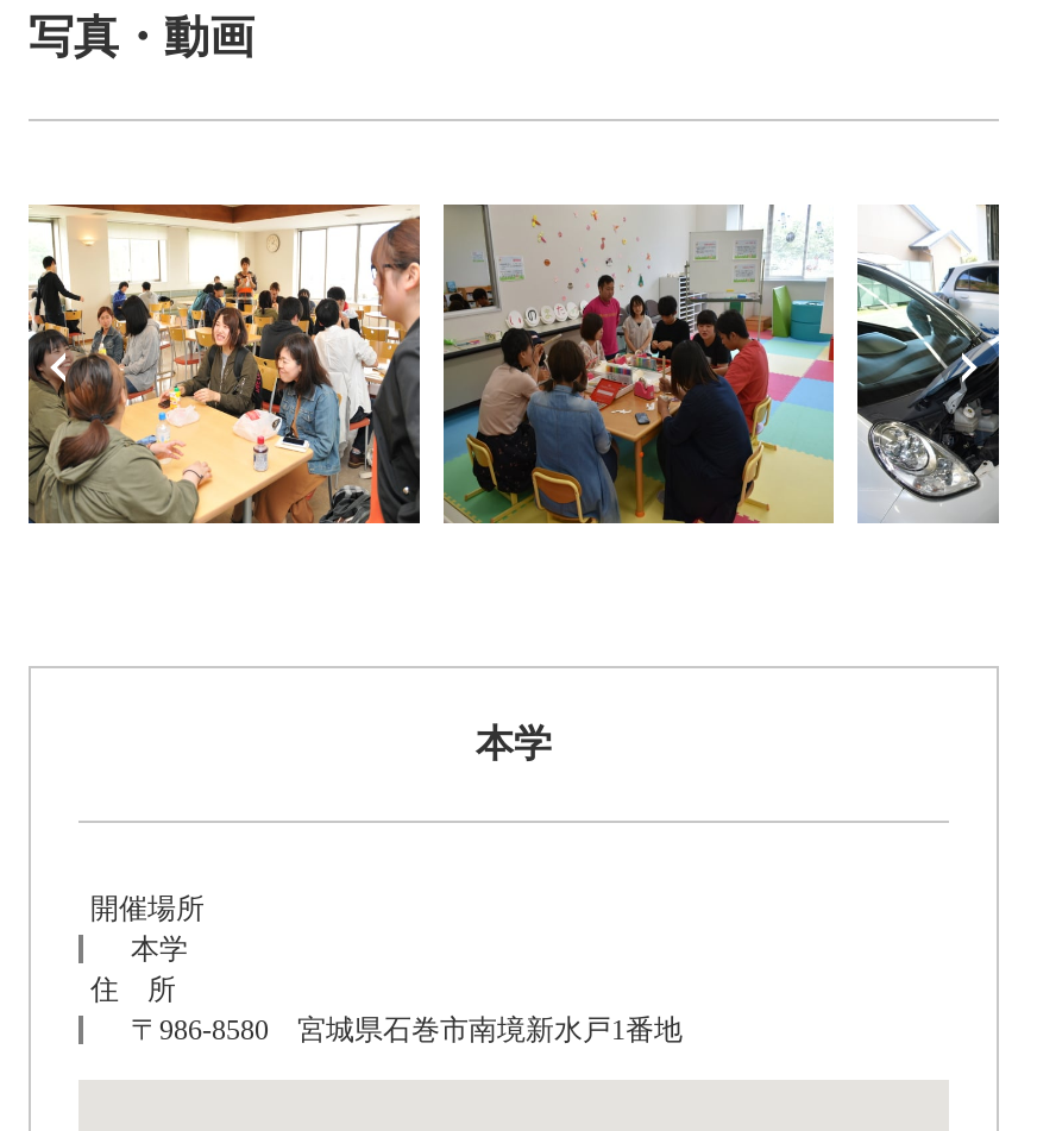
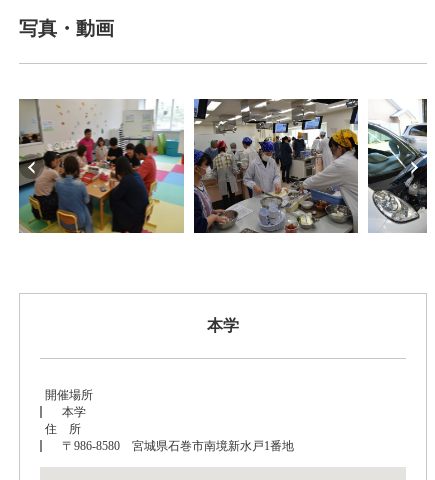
- [image]
+ [image]

- [image]
+ [image]
